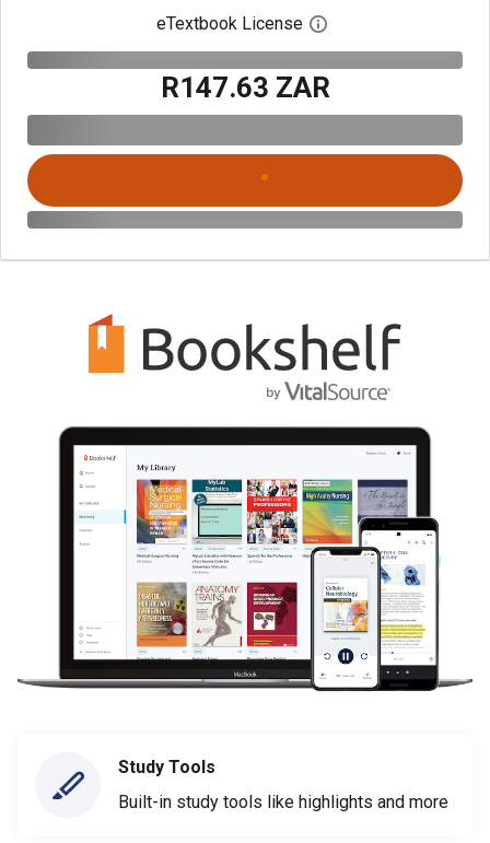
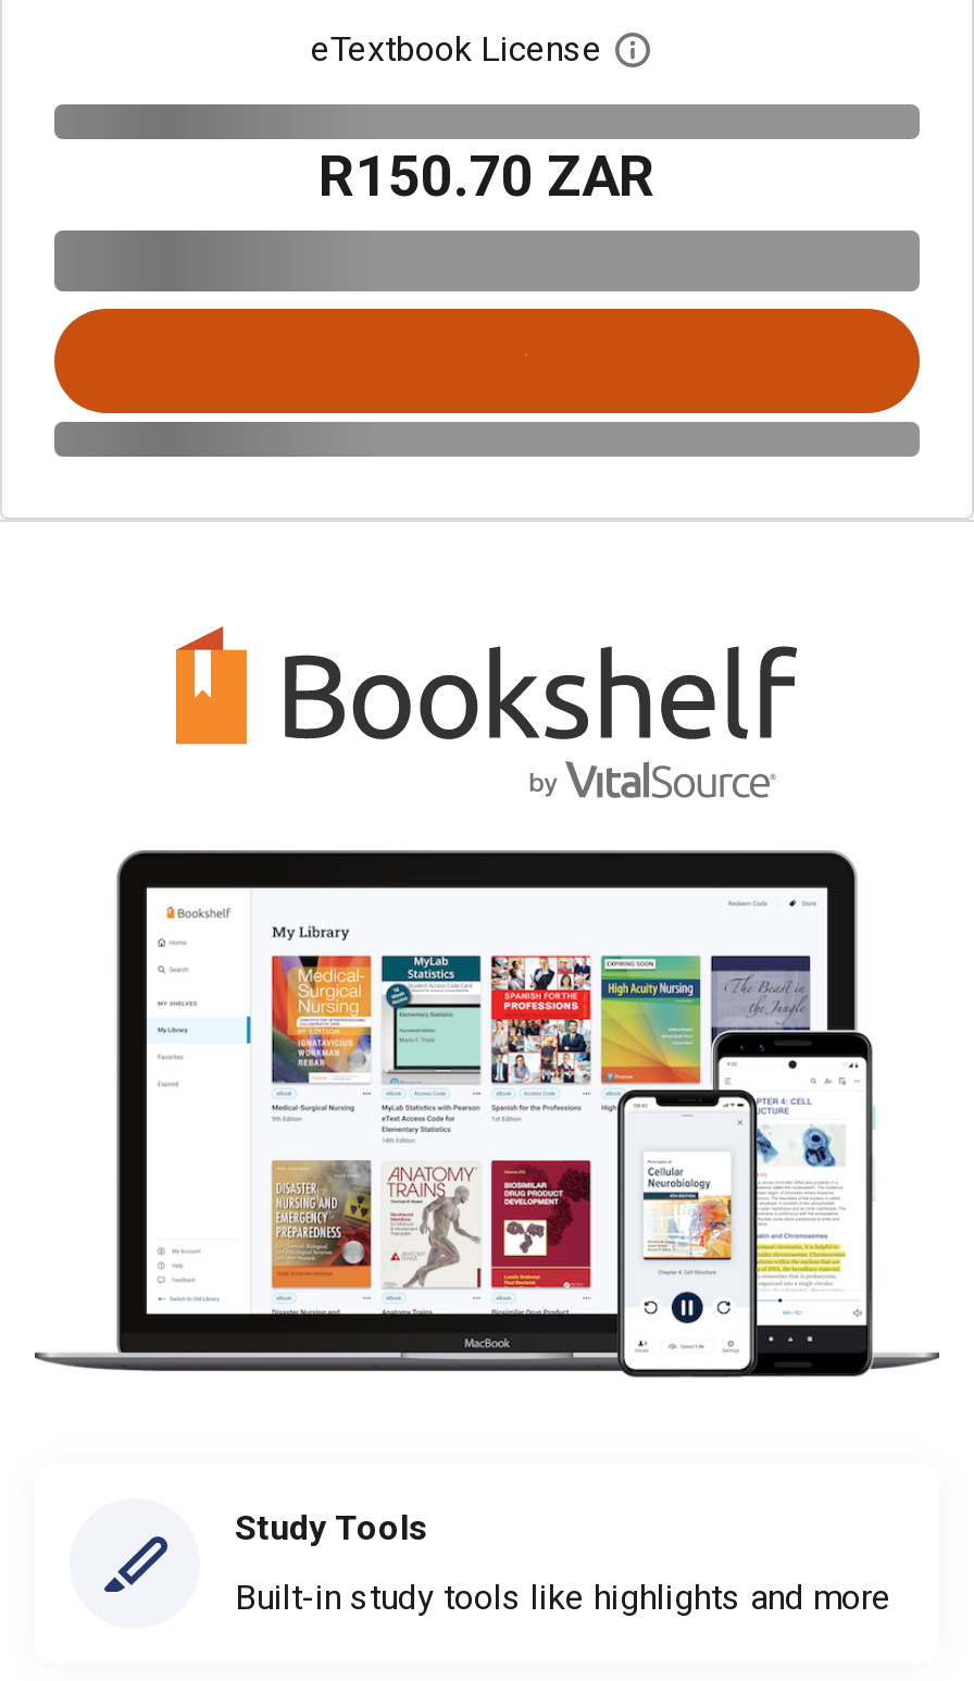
- R147.63 ZAR
+ R150.70 ZAR
